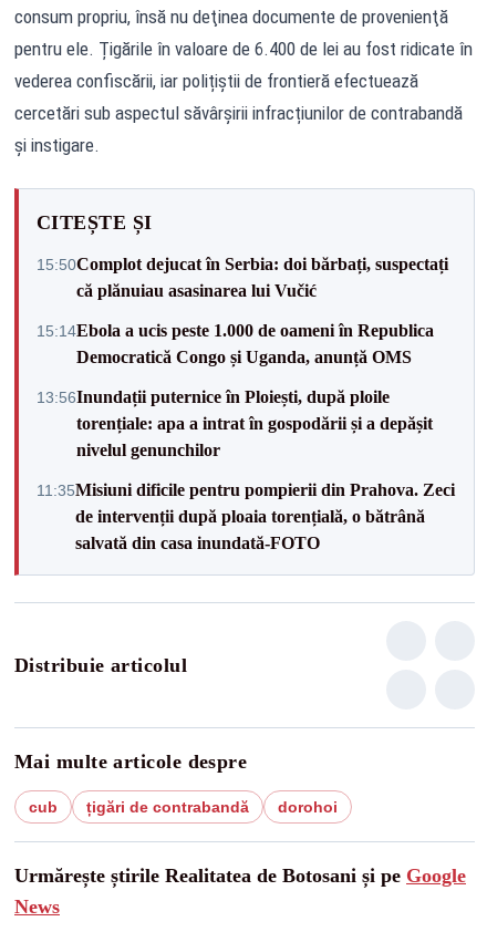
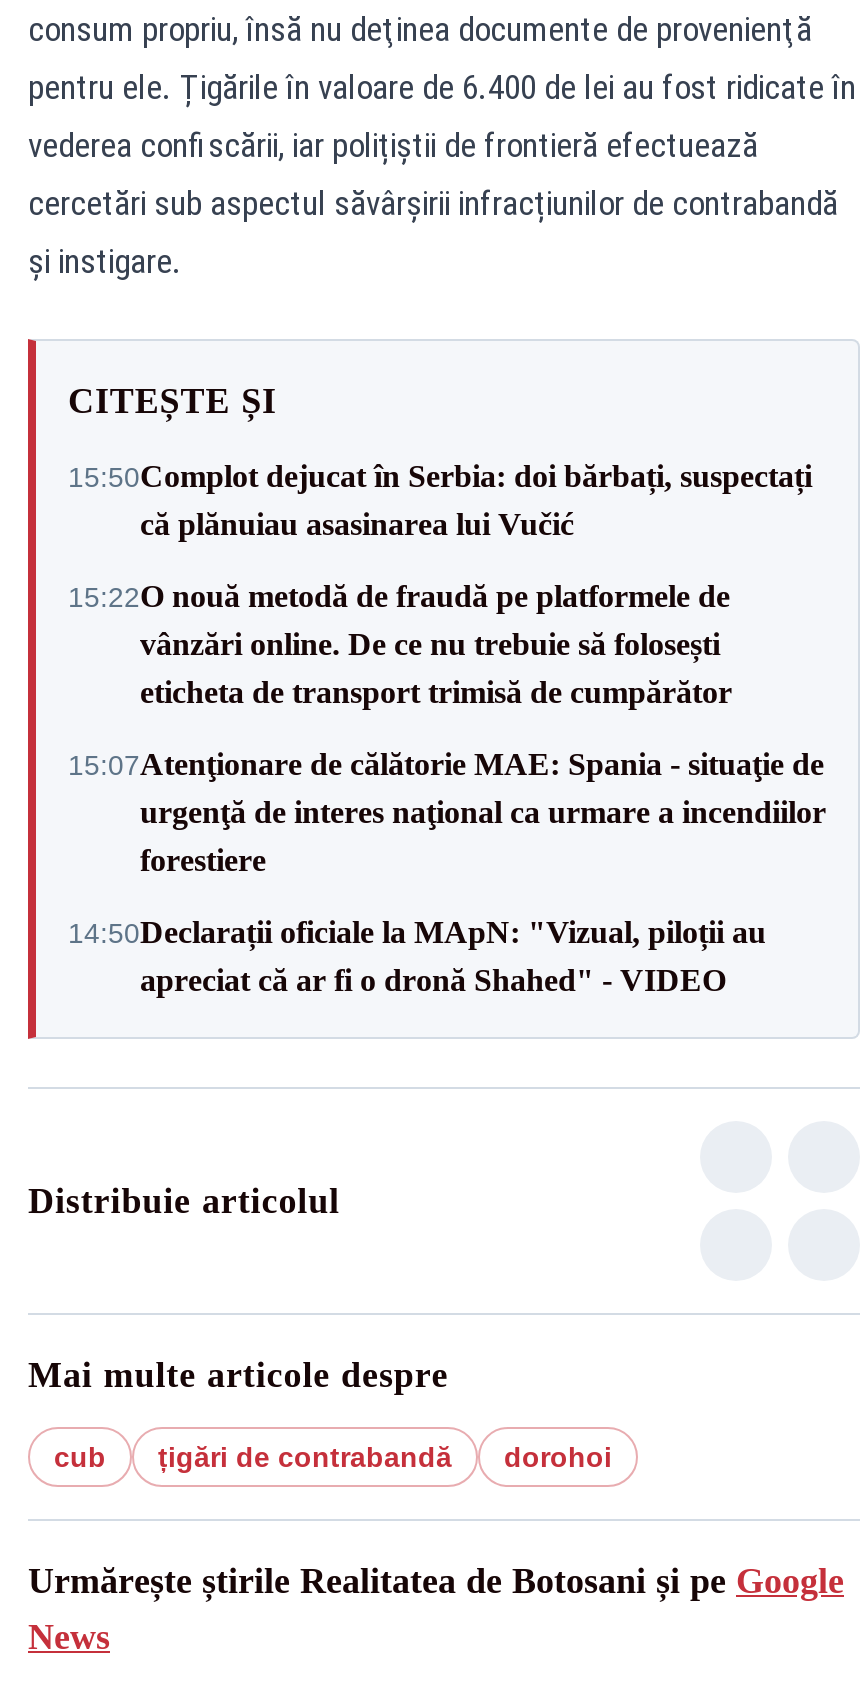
- 15:14Ebola a ucis peste 1.000 de oameni în Republica
- Democratică Congo și Uganda, anunță OMS
+ 15:22O nouă metodă de fraudă pe platformele de
+ vânzări online. De ce nu trebuie să folosești
+ eticheta de transport trimisă de cumpărător

- 13:56Inundații puternice în Ploiești, după ploile
- torențiale: apa a intrat în gospodării și a depășit
- nivelul genunchilor
+ 15:07Atenţionare de călătorie MAE: Spania - situaţie de
+ urgenţă de interes naţional ca urmare a incendiilor
+ forestiere

- 11:35Misiuni dificile pentru pompierii din Prahova. Zeci
- de intervenții după ploaia torențială, o bătrână
- salvată din casa inundată-FOTO
+ 14:50Declarații oficiale la MApN: "Vizual, piloții au
+ apreciat că ar fi o dronă Shahed" - VIDEO
